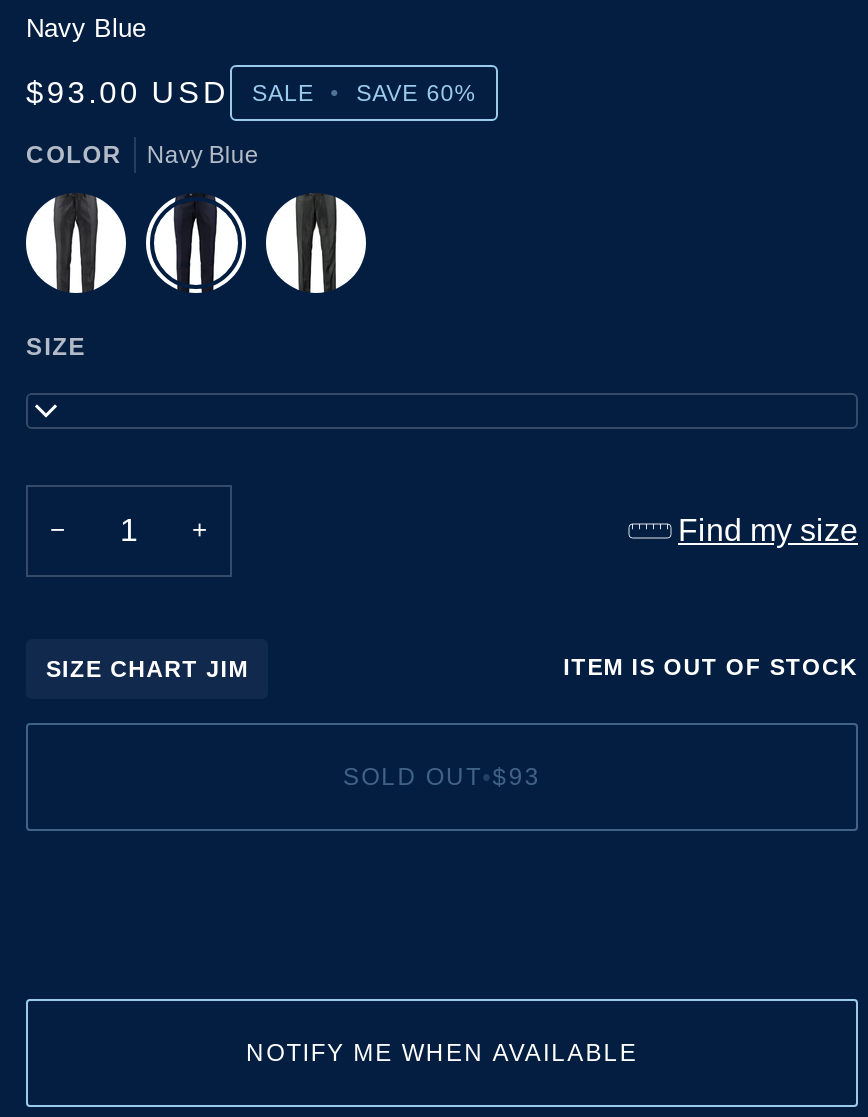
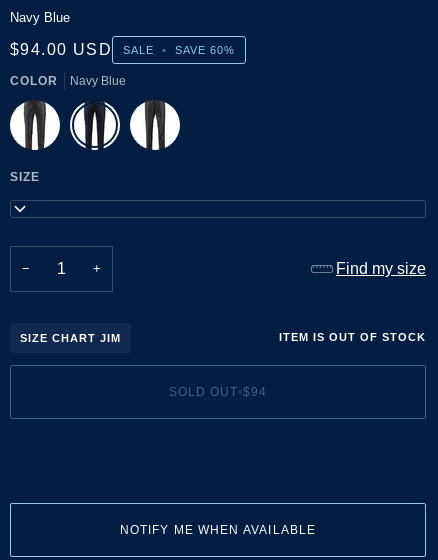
- $93.00 USD SALE • SAVE 60%
+ $94.00 USD SALE • SAVE 60%

- SOLD OUT•$93
+ SOLD OUT•$94
